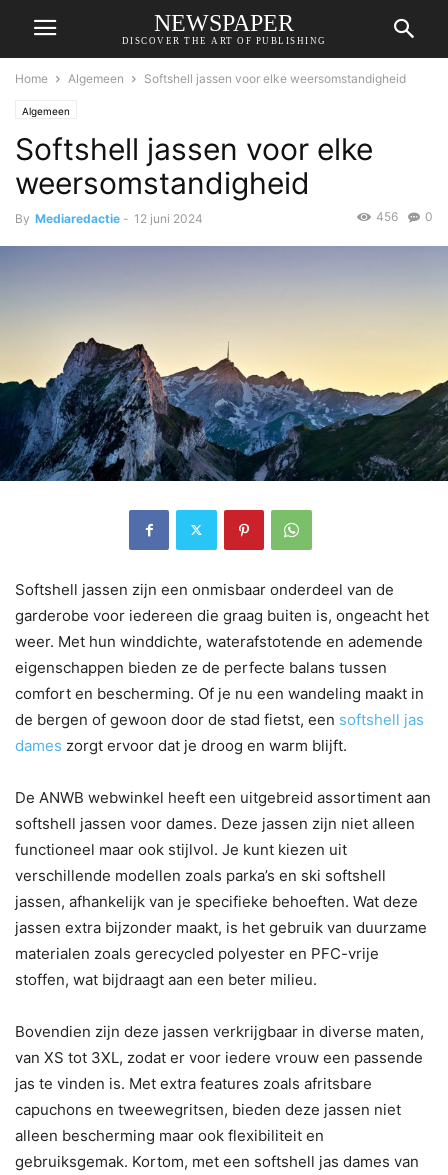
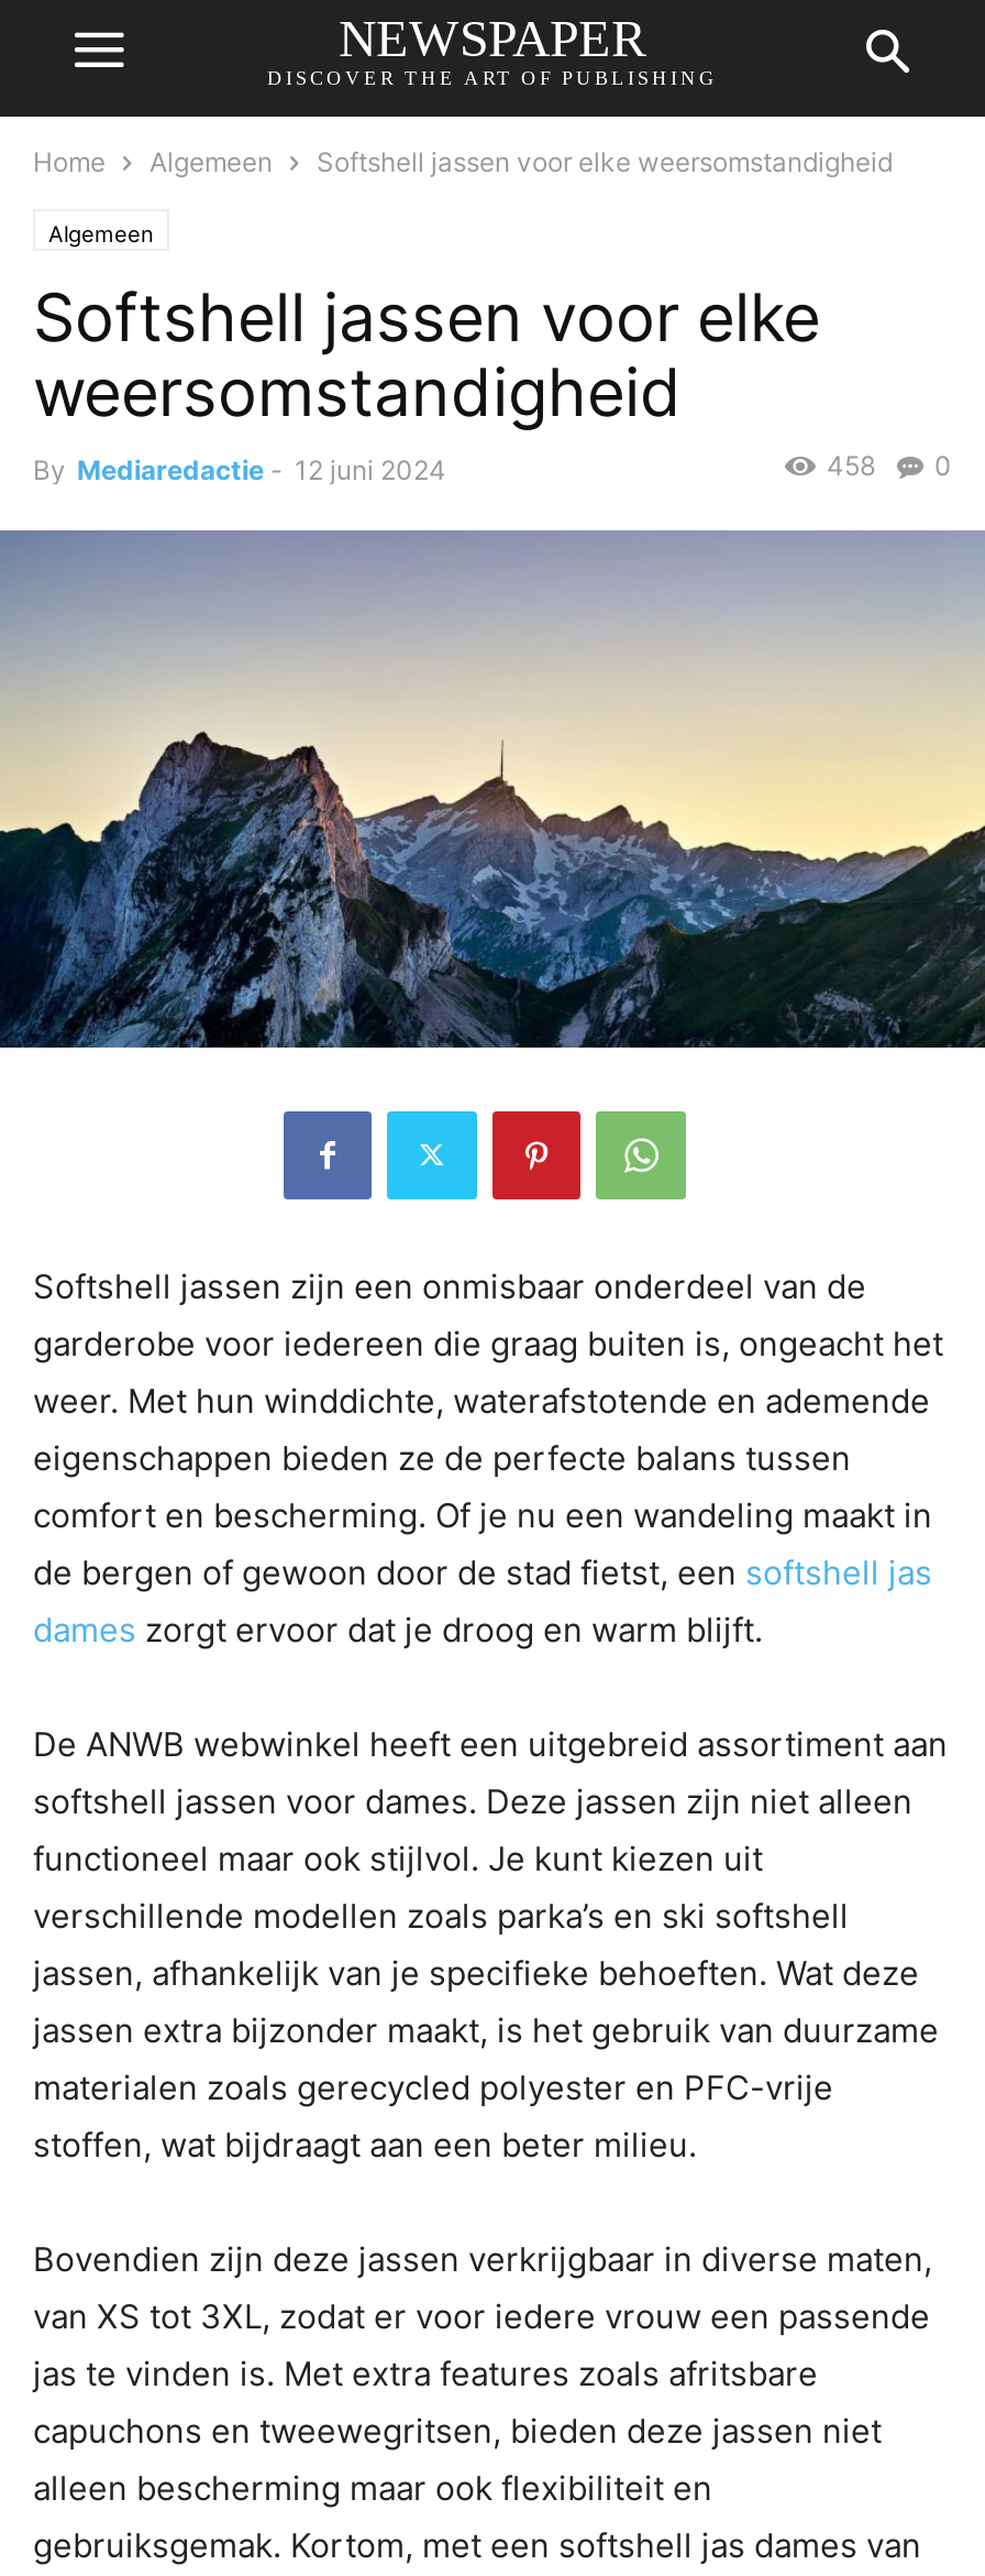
- 456 0
+ 458 0
